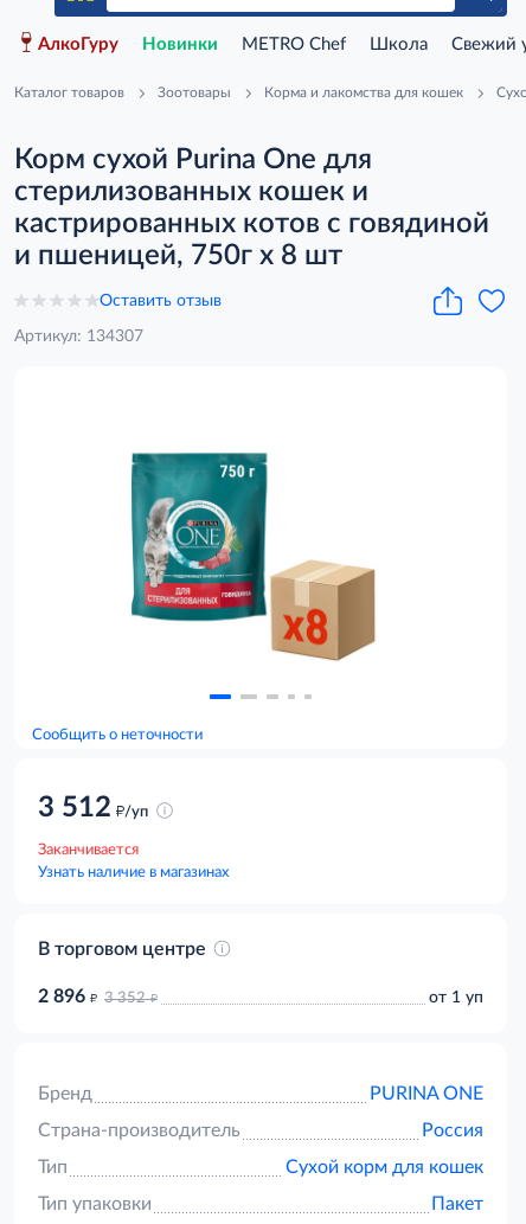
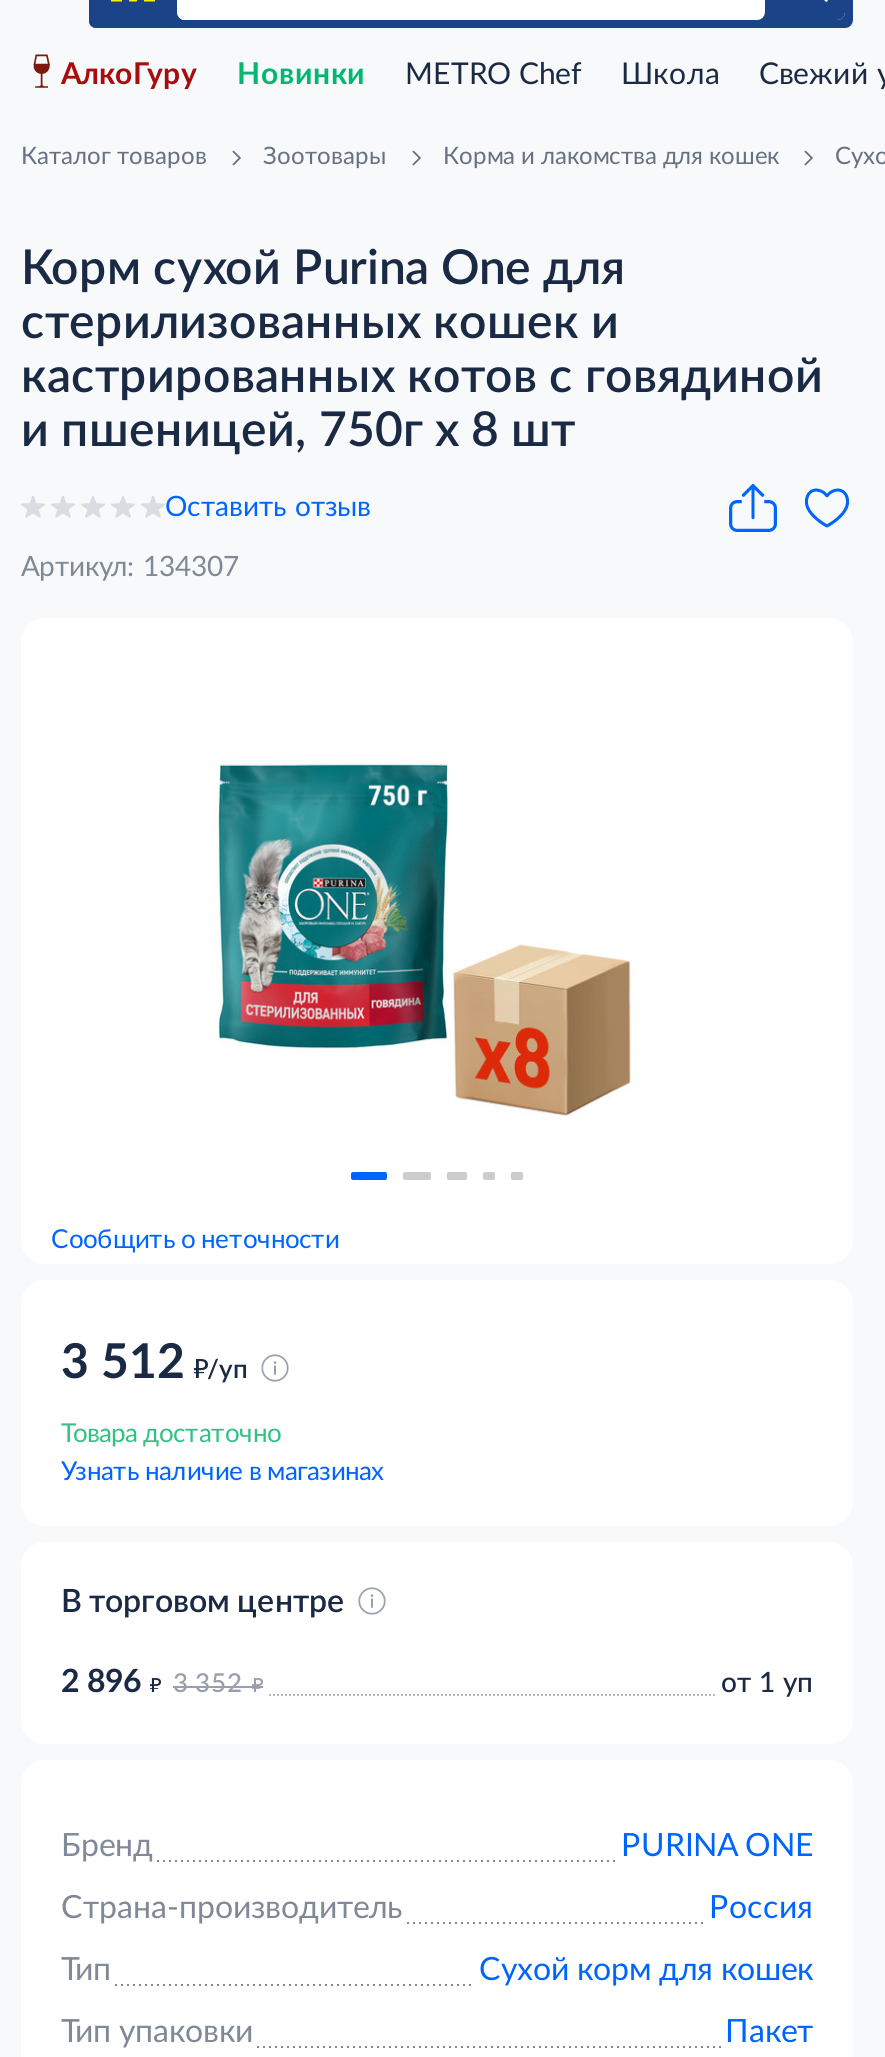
- Заканчивается
+ Товара достаточно
